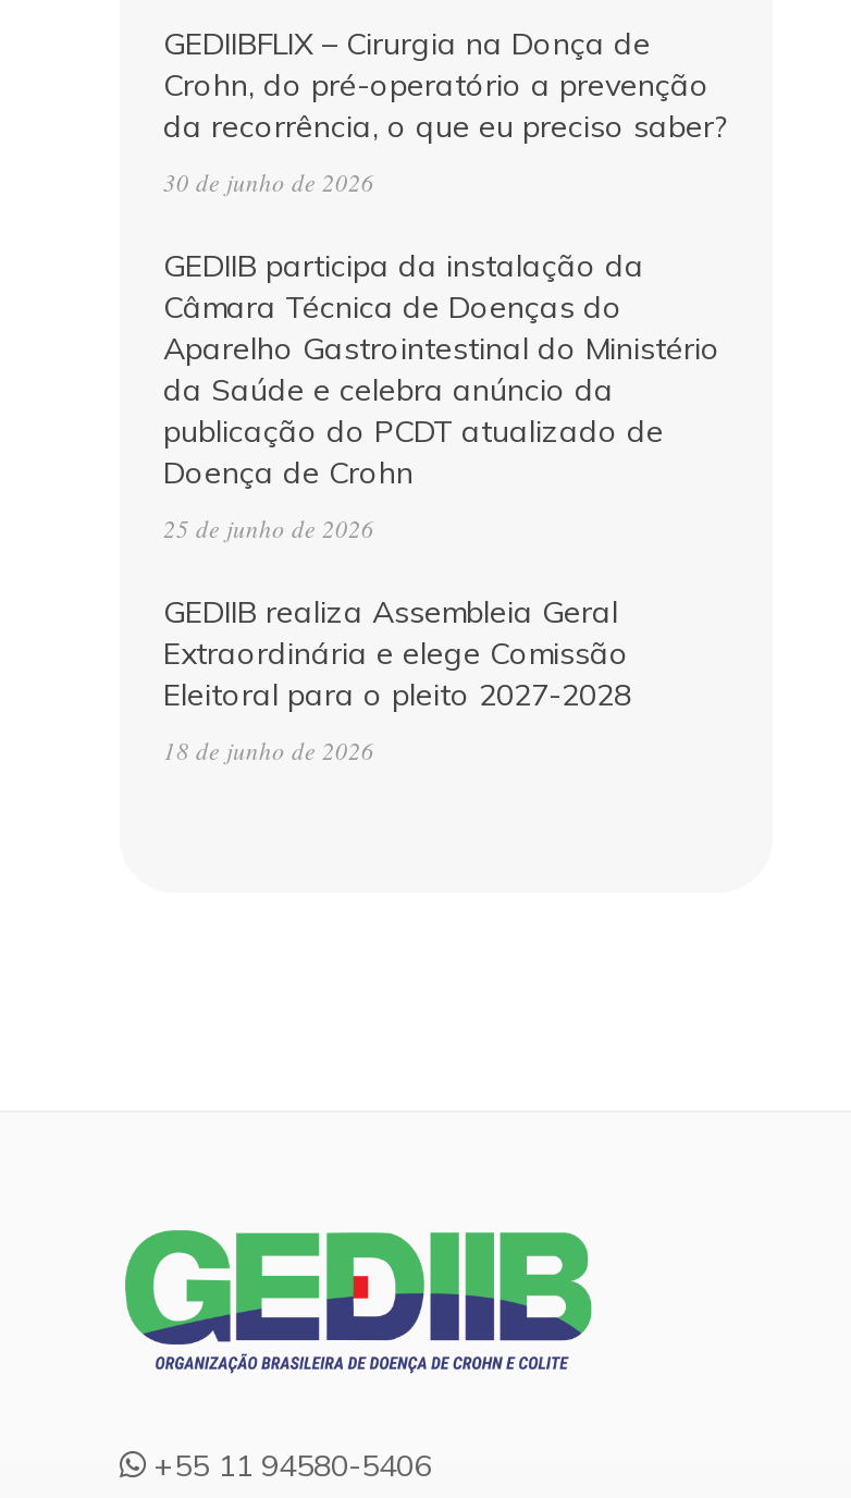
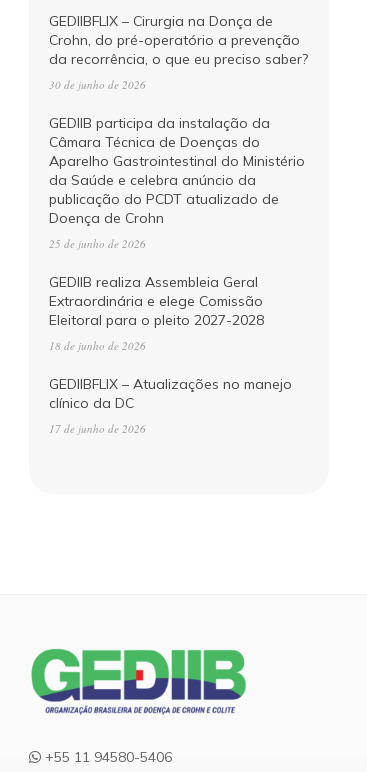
+ GEDIIBFLIX – Atualizações no manejo
+ clínico da DC
+ 17 de junho de 2026
